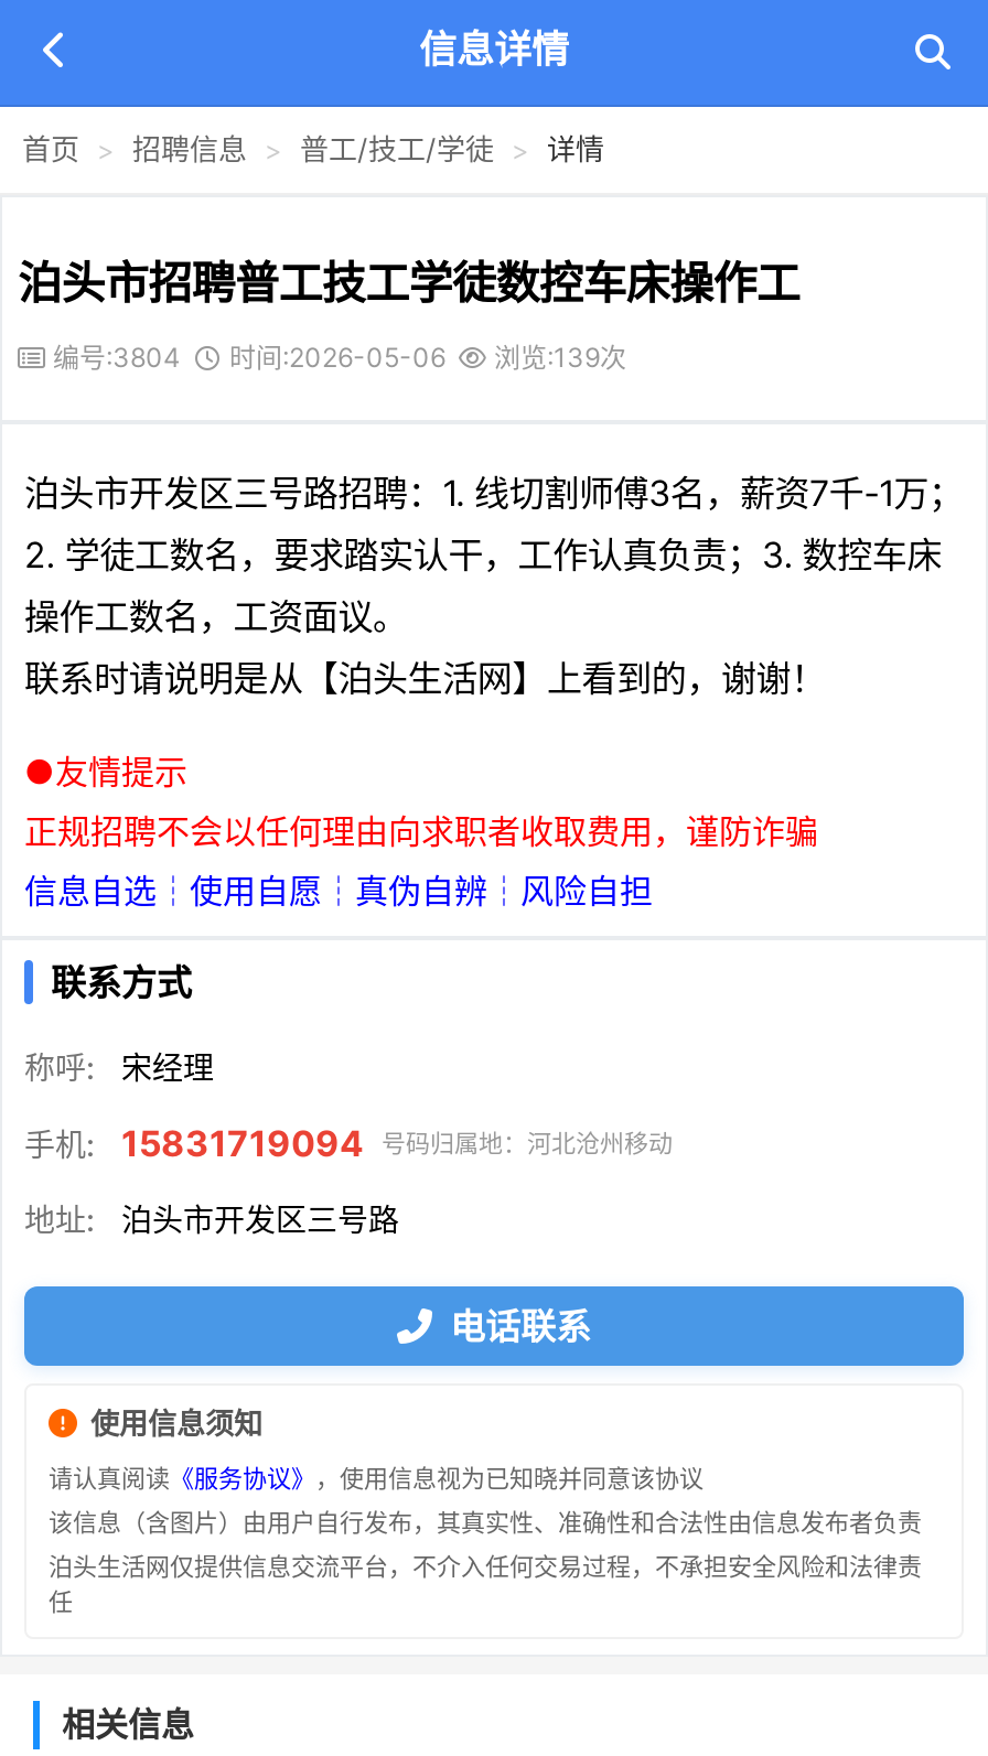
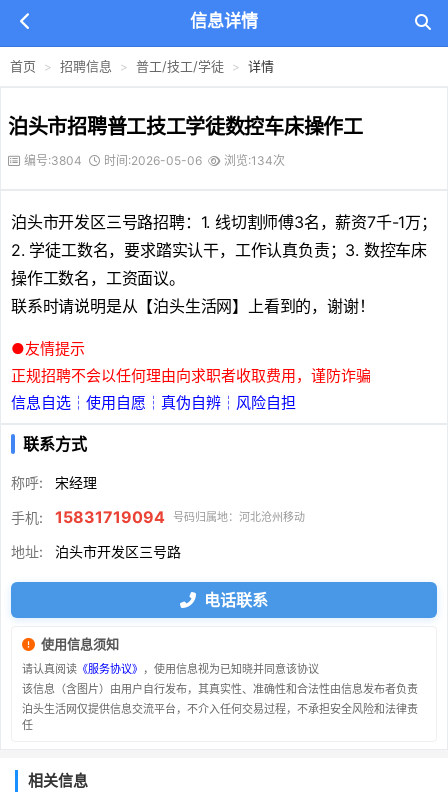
- 编号:3804 时间:2026-05-06 浏览:139次
+ 编号:3804 时间:2026-05-06 浏览:134次
